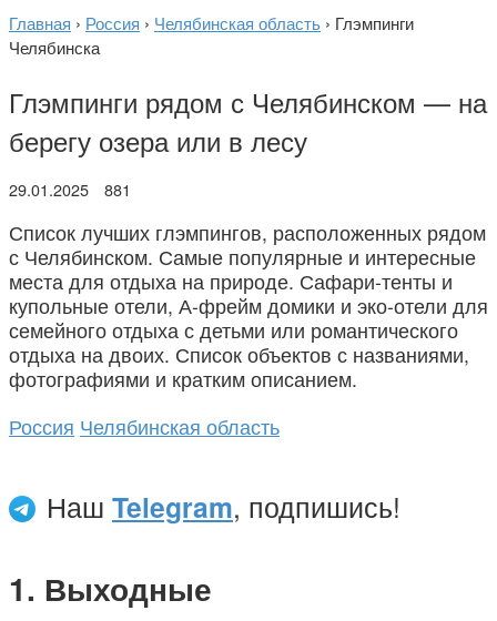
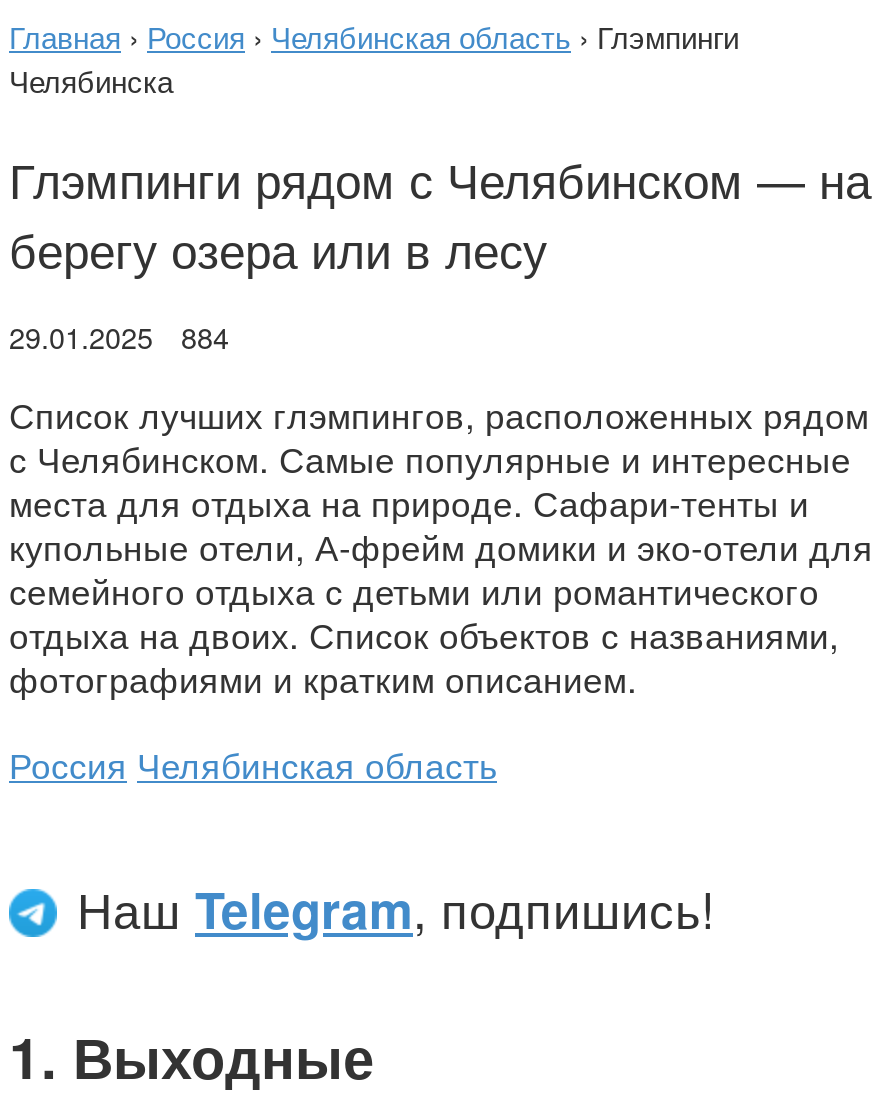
- 29.01.2025 881
+ 29.01.2025 884
